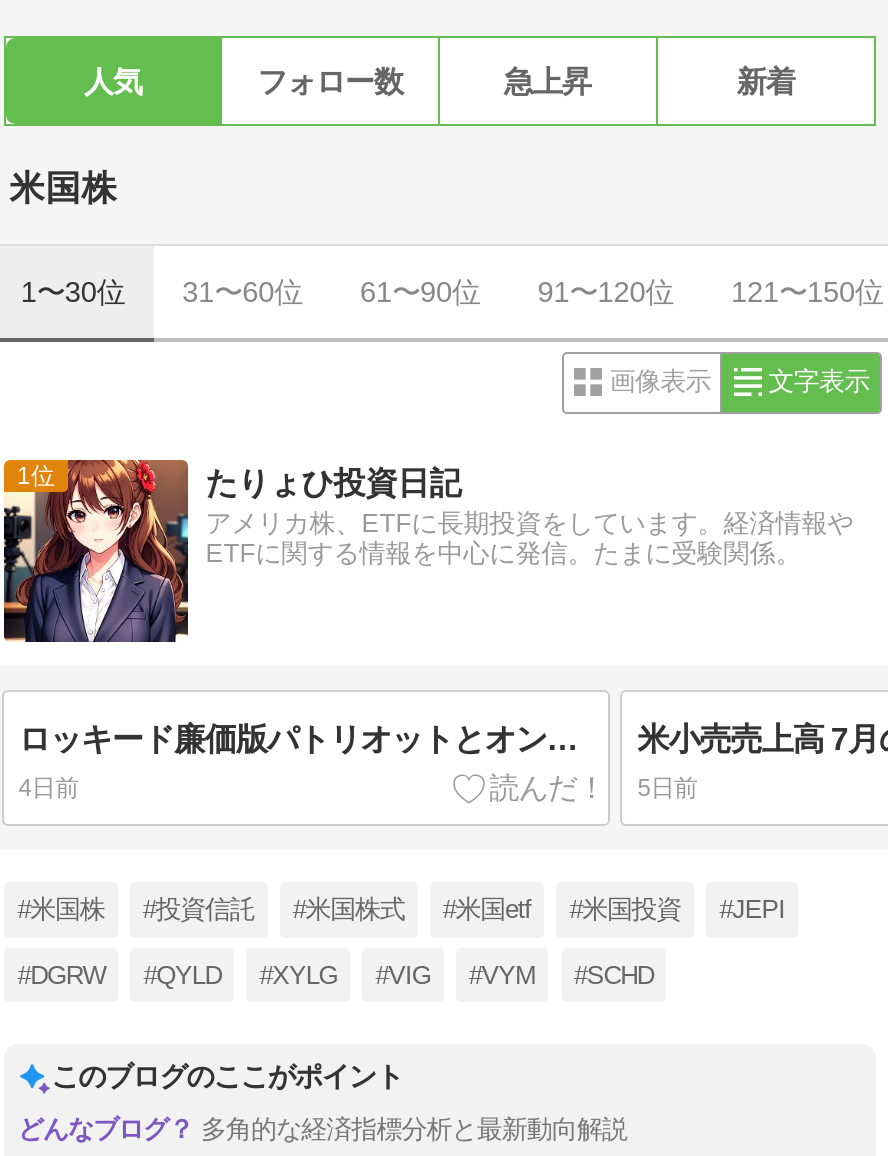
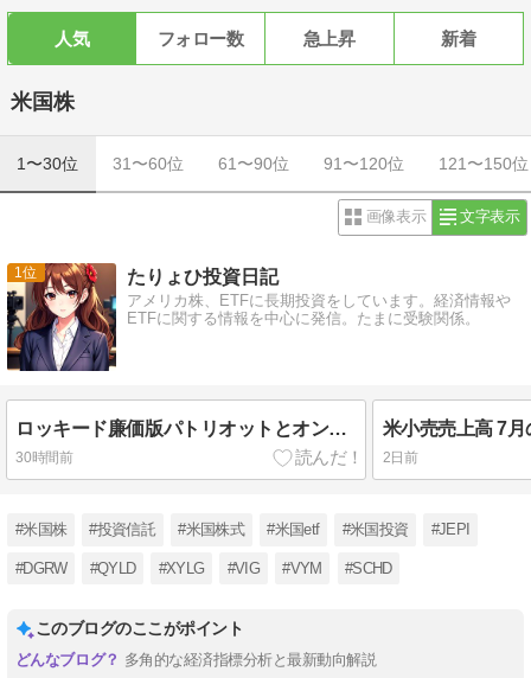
- 4日前
+ 30時間前

- 5日前
+ 2日前
